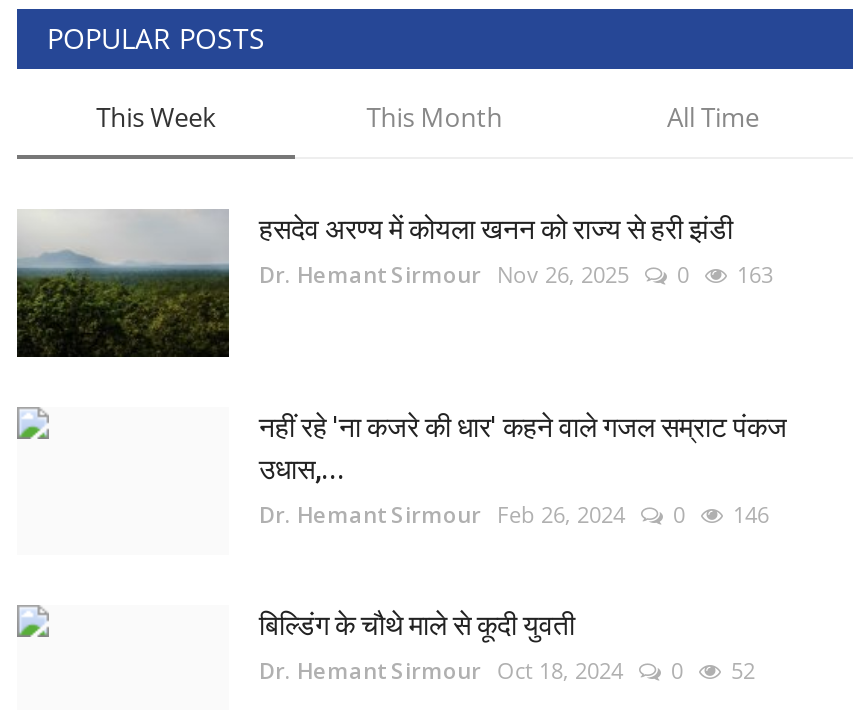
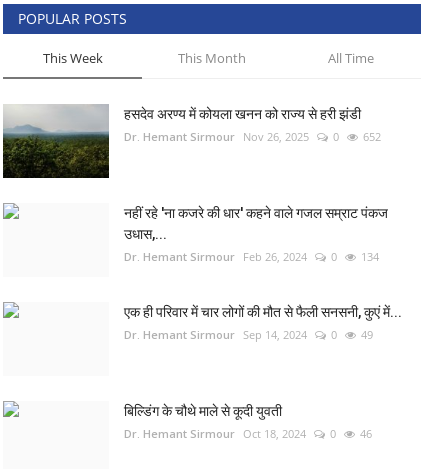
- Dr. Hemant Sirmour Nov 26, 2025 0 163
+ Dr. Hemant Sirmour Nov 26, 2025 0 652

- 146
+ 134
+ एक ही परिवार में चार लोगों की मौत से फैली सनसनी, कुएं में...
+ Dr. Hemant Sirmour Sep 14, 2024
+ 0
+ 49

- Dr. Hemant Sirmour Oct 18, 2024 0 52
+ Dr. Hemant Sirmour Oct 18, 2024 0 46
